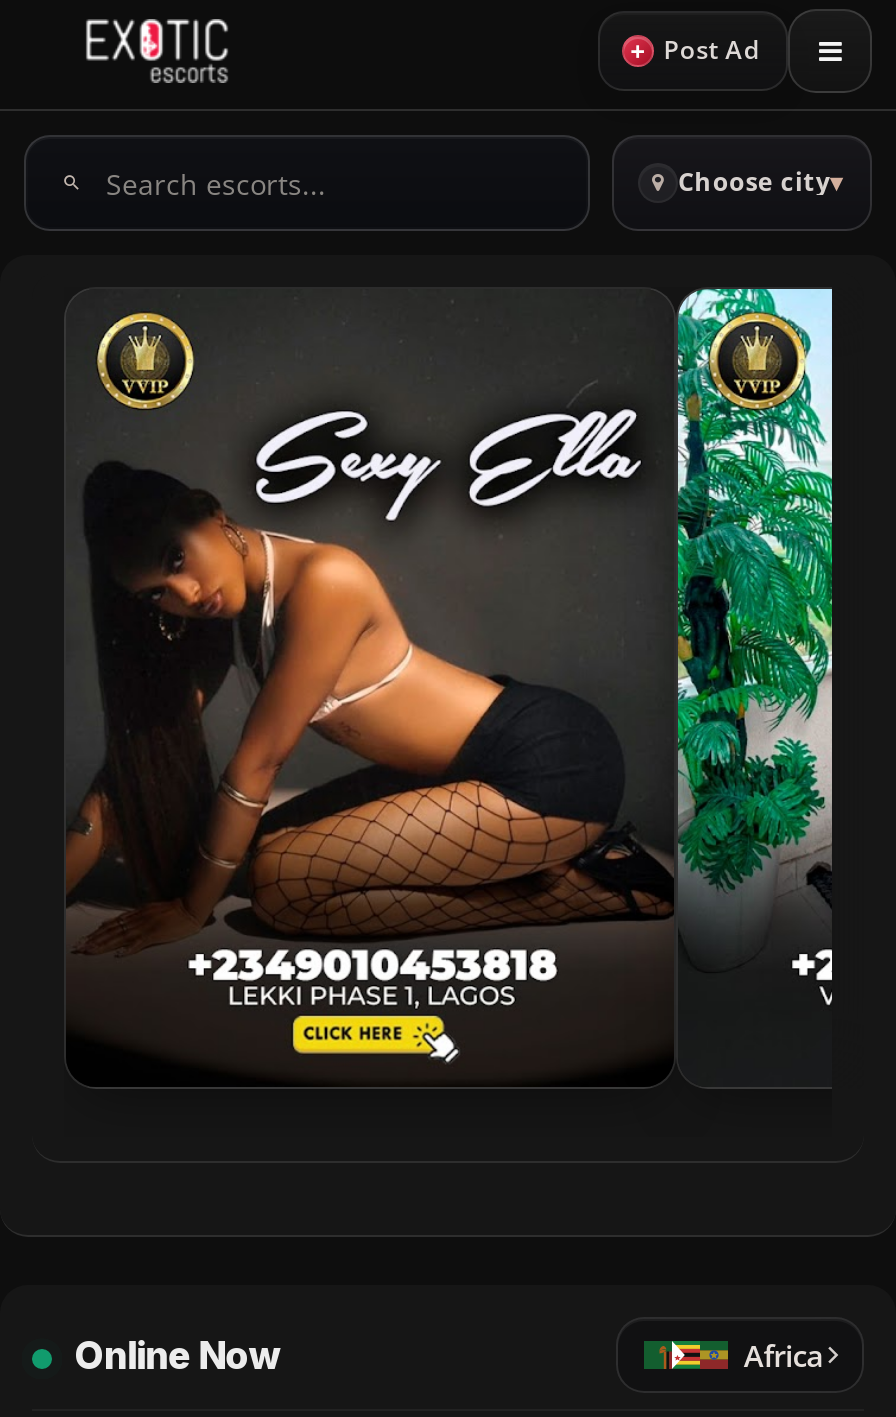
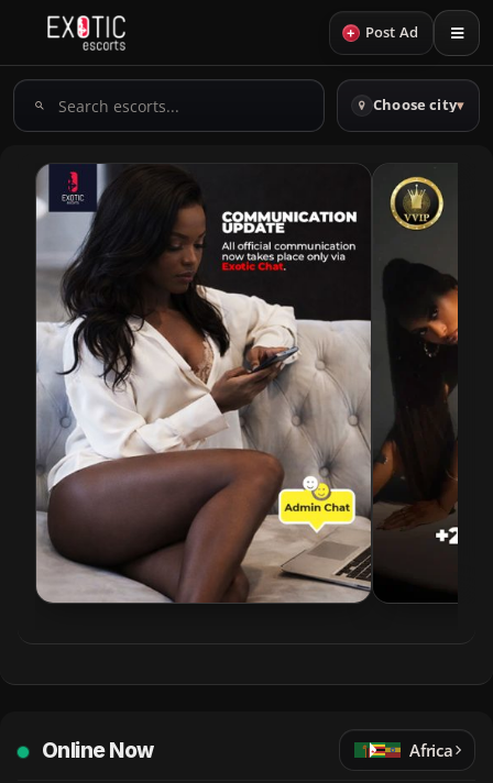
- [image]
+ [image]
